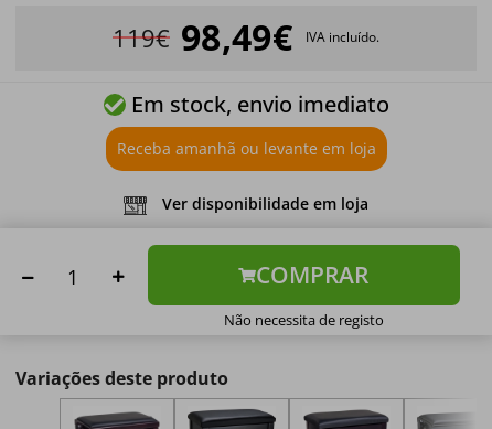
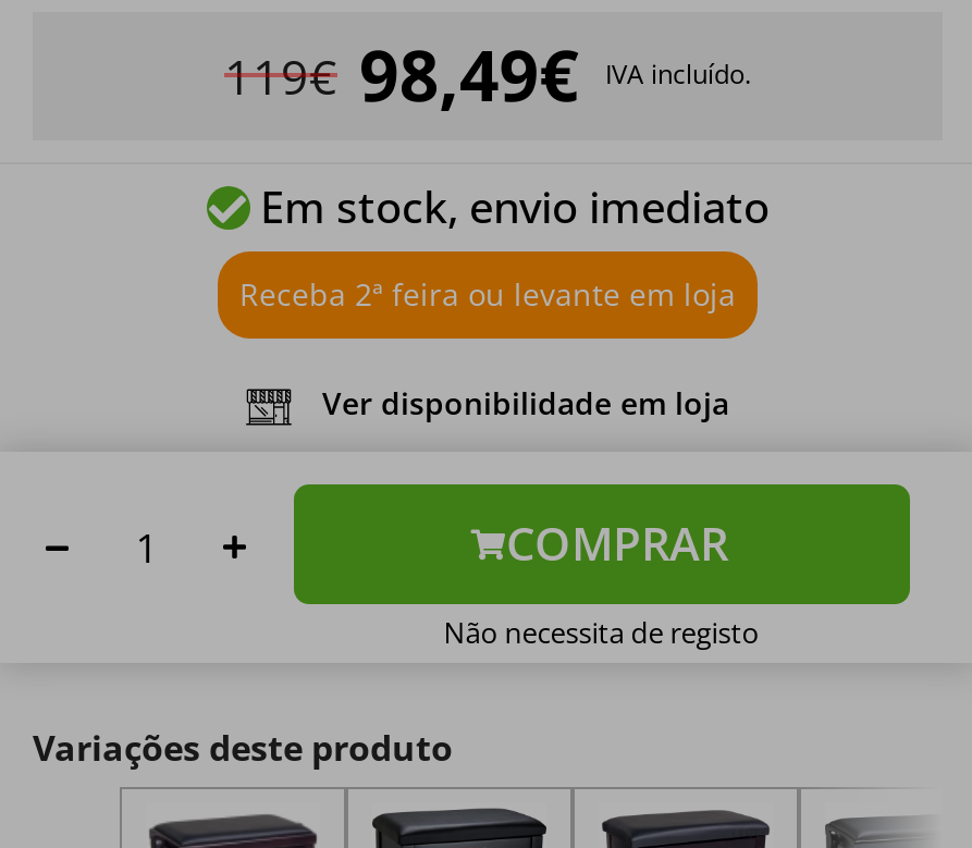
- Receba amanhã ou levante em loja
+ Receba 2ª feira ou levante em loja
